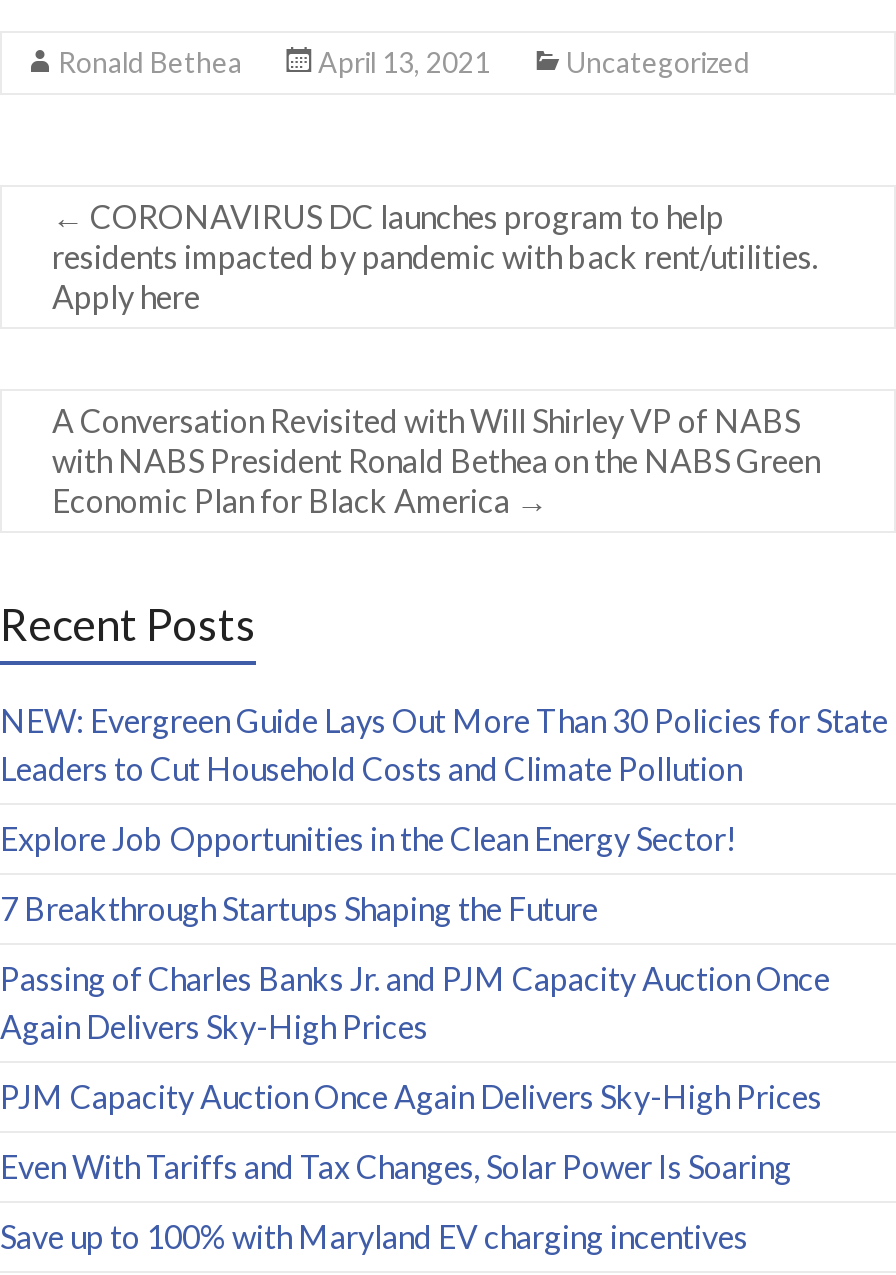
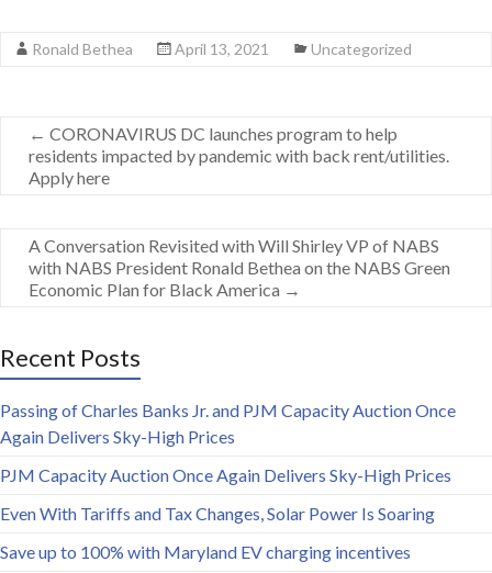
- NEW: Evergreen Guide Lays Out More Than 30 Policies for State
- Leaders to Cut Household Costs and Climate Pollution
- Explore Job Opportunities in the Clean Energy Sector!
- 7 Breakthrough Startups Shaping the Future
